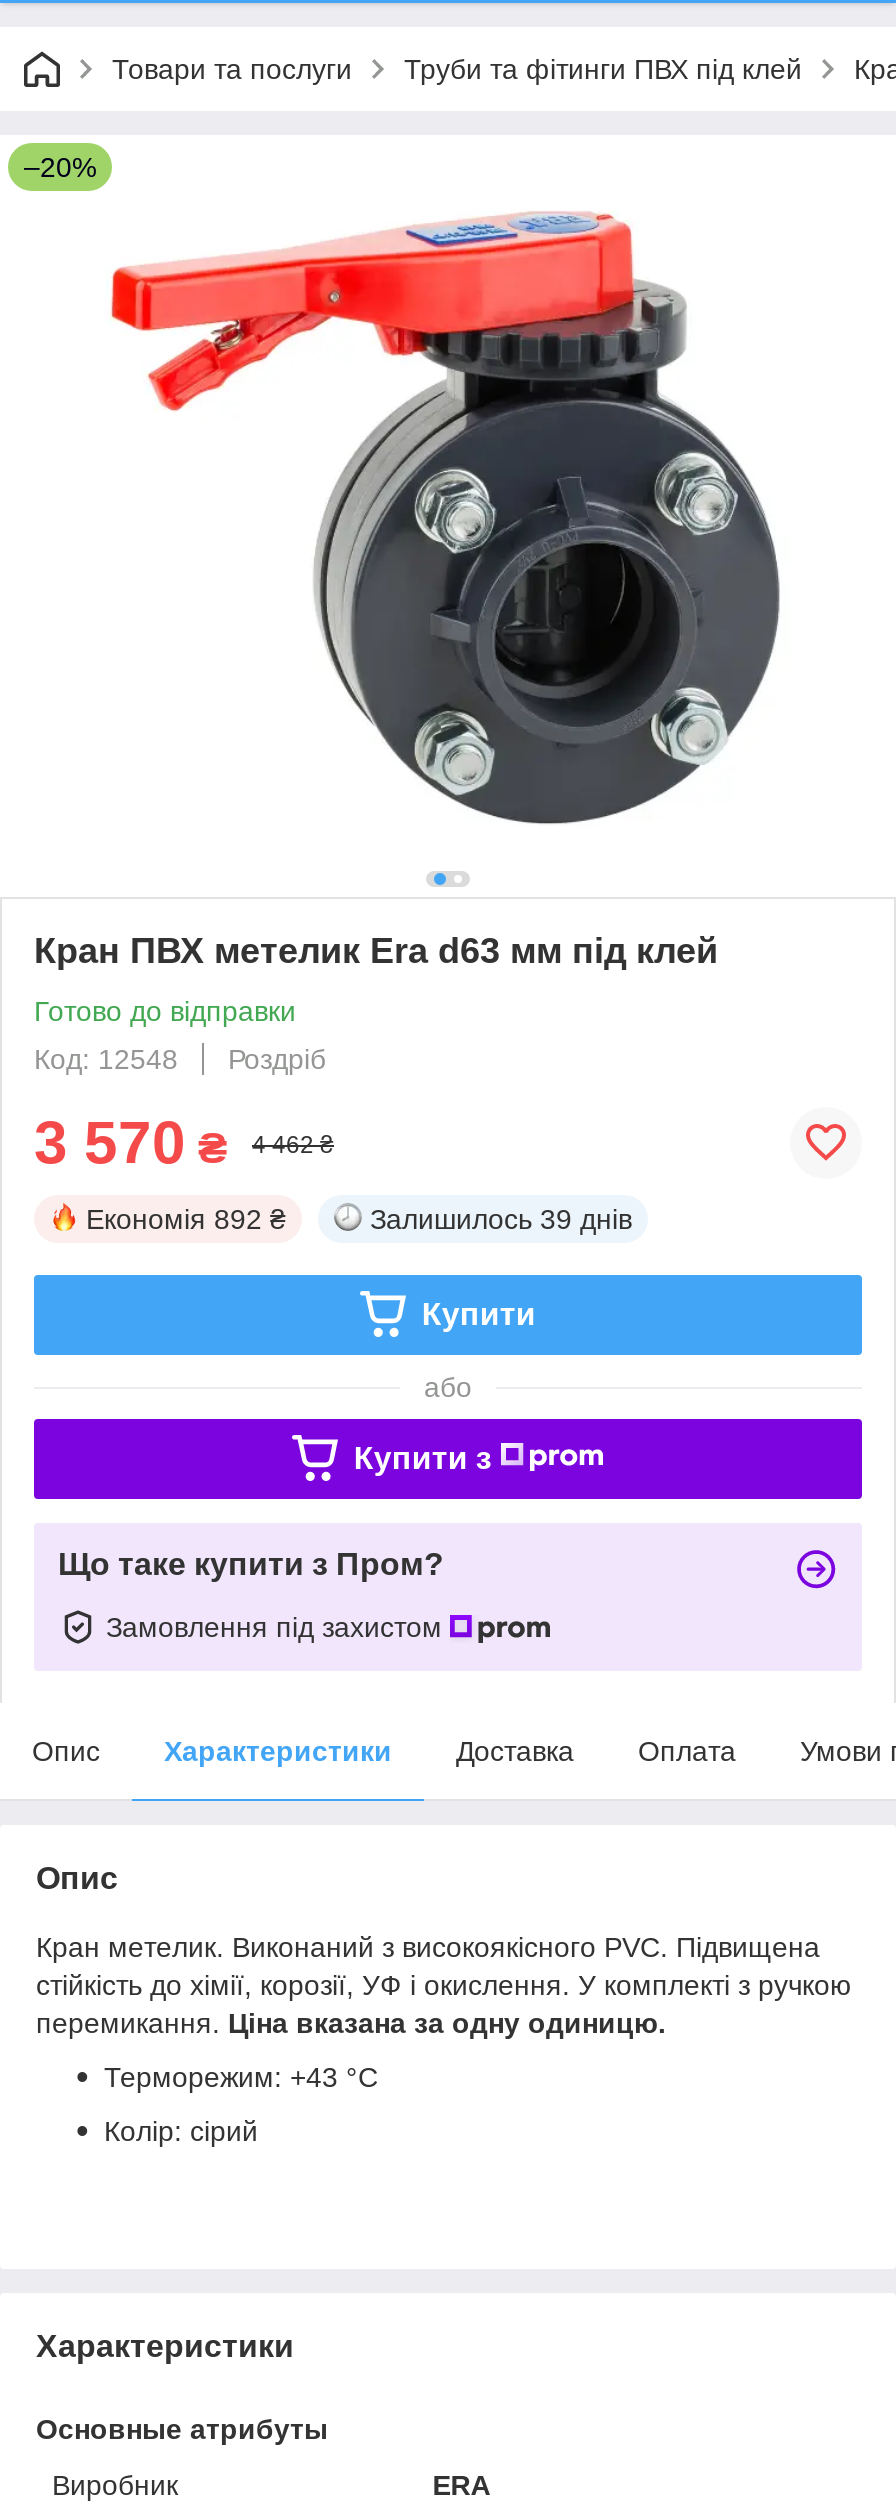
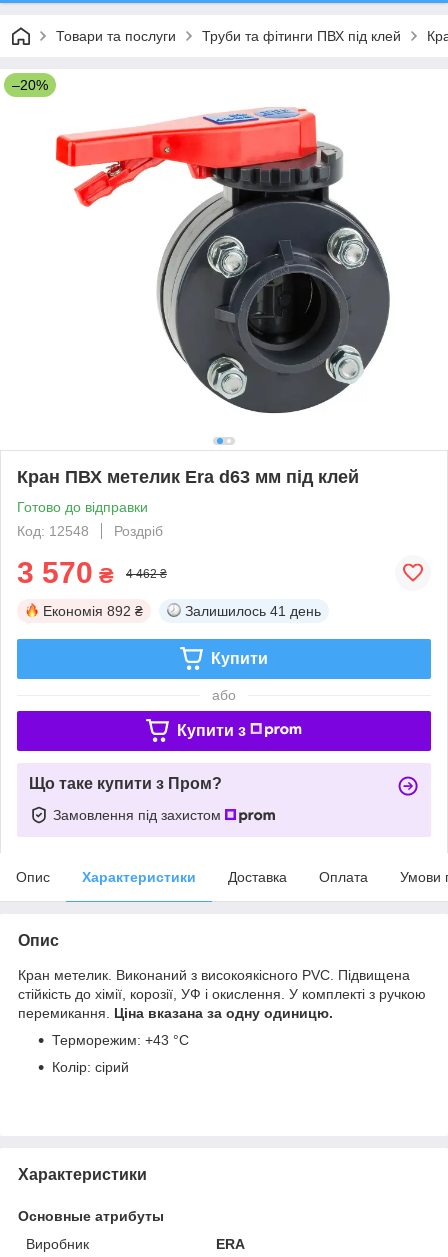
- Залишилось 39 днів
+ Залишилось 41 день
